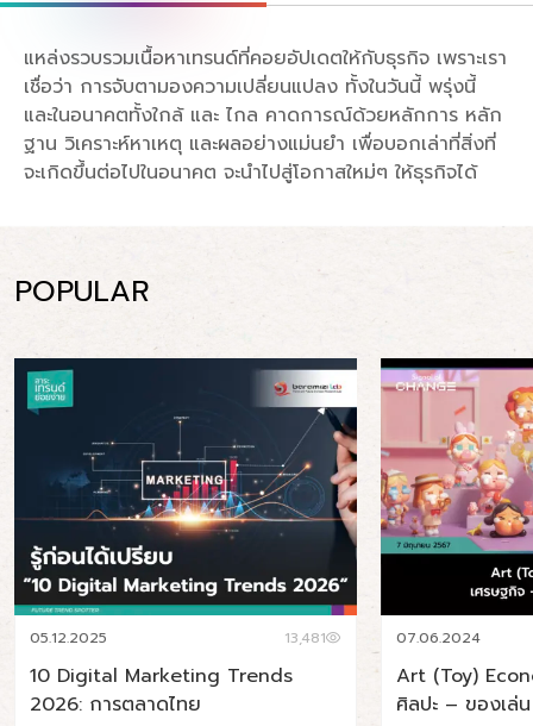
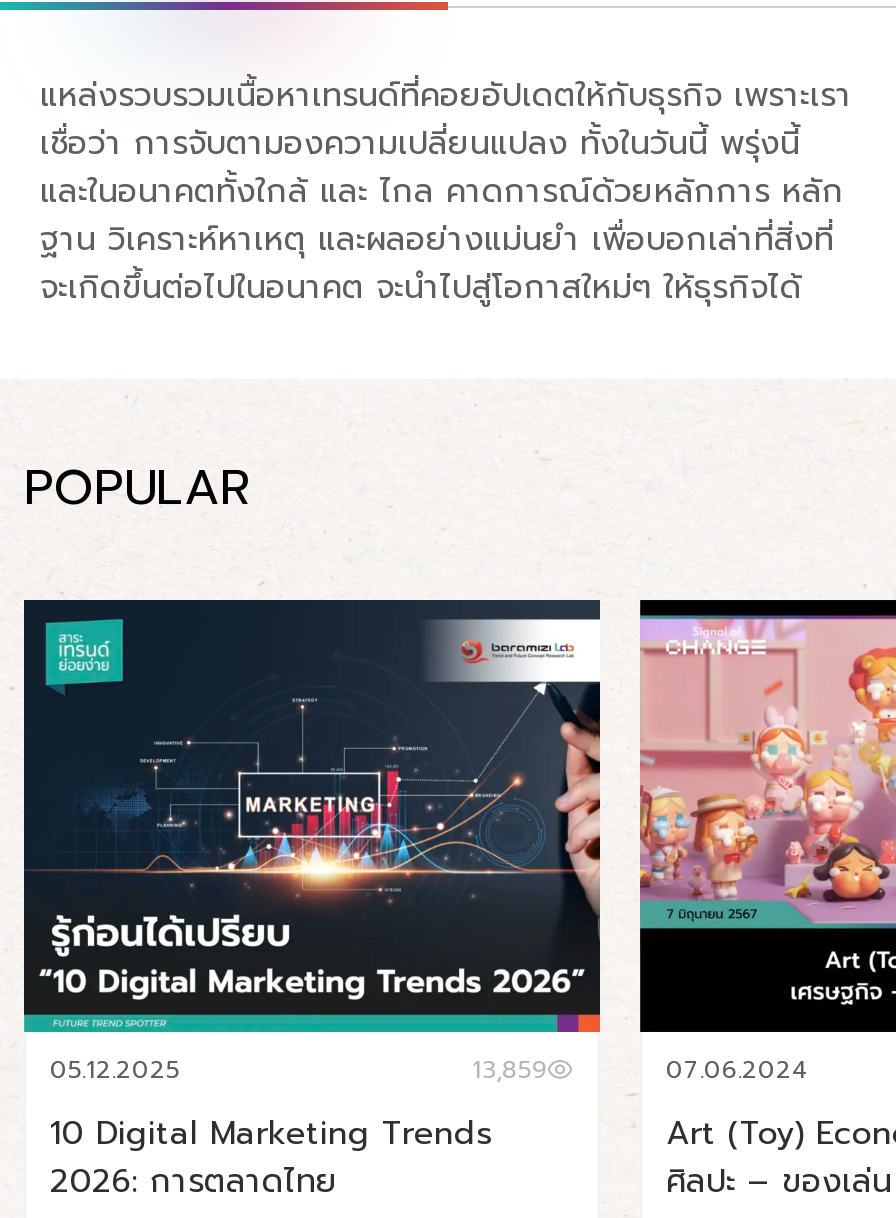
- 13,481
+ 13,859
